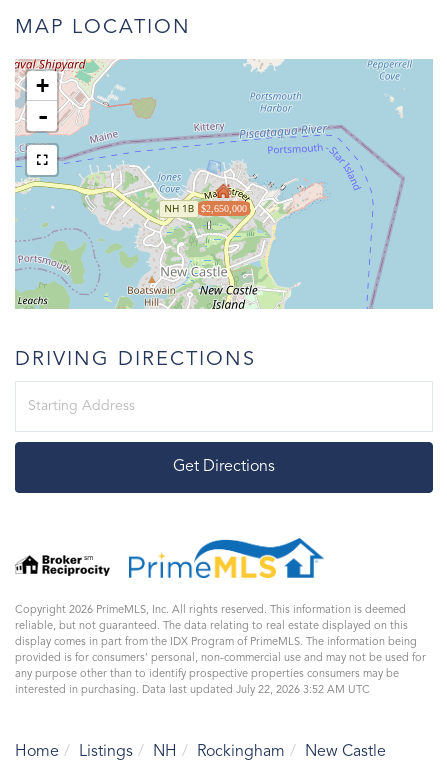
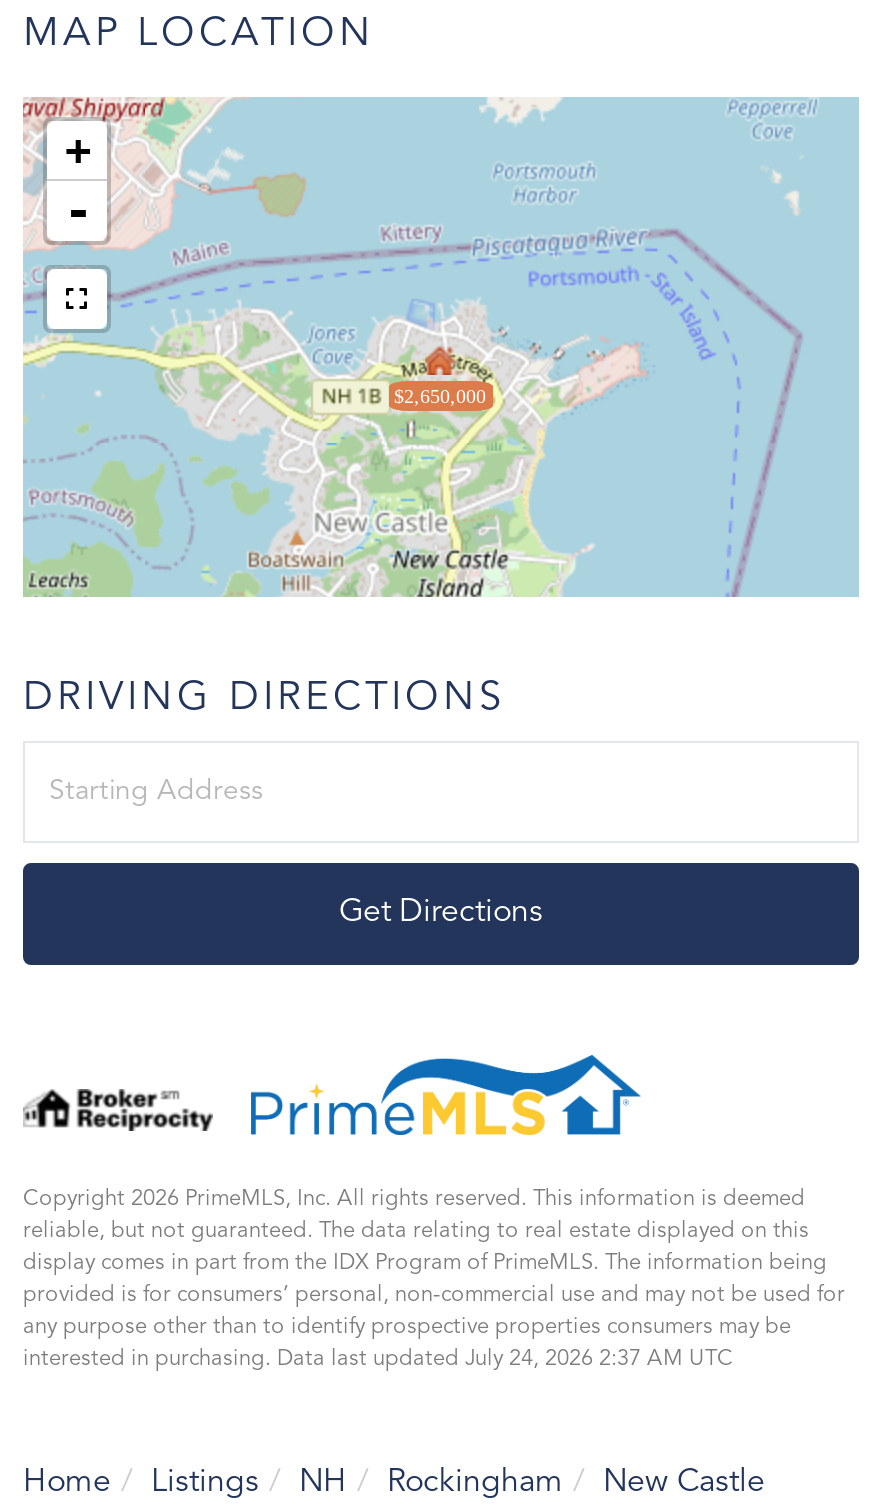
- interested in purchasing. Data last updated July 22, 2026 3:52 AM UTC
+ interested in purchasing. Data last updated July 24, 2026 2:37 AM UTC
